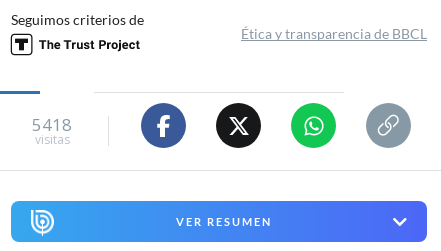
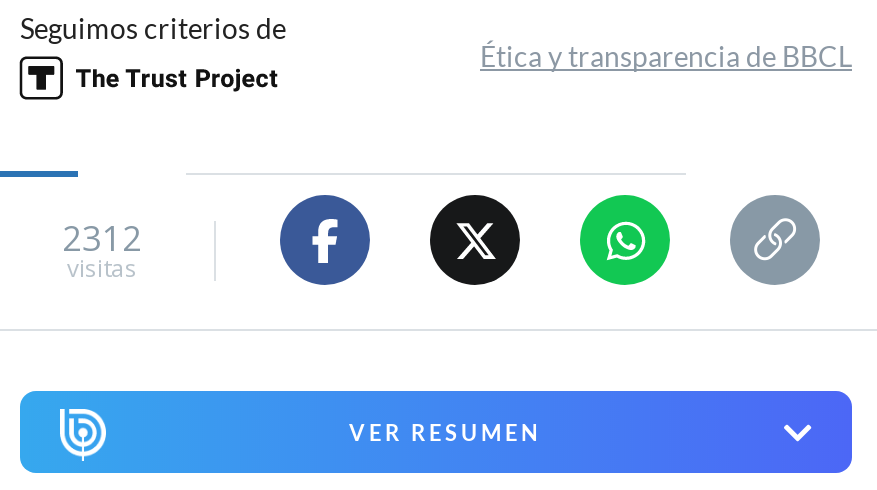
- 5418
+ 2312
